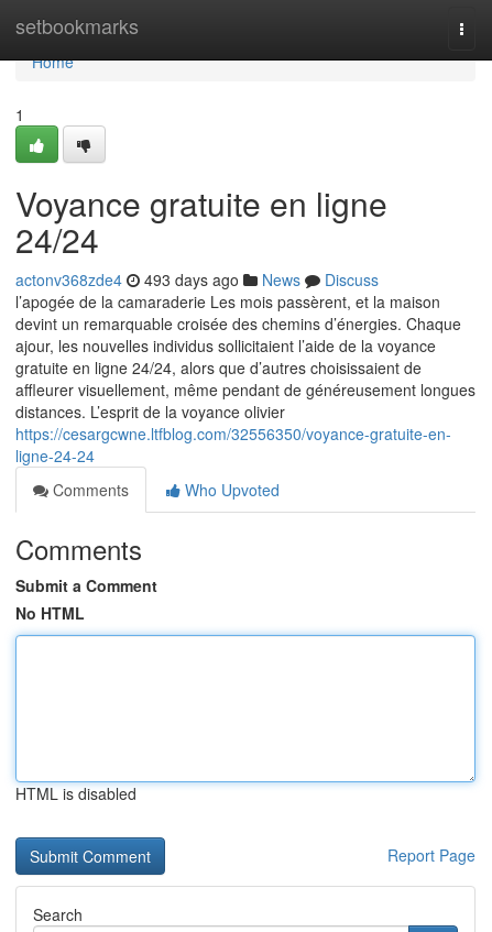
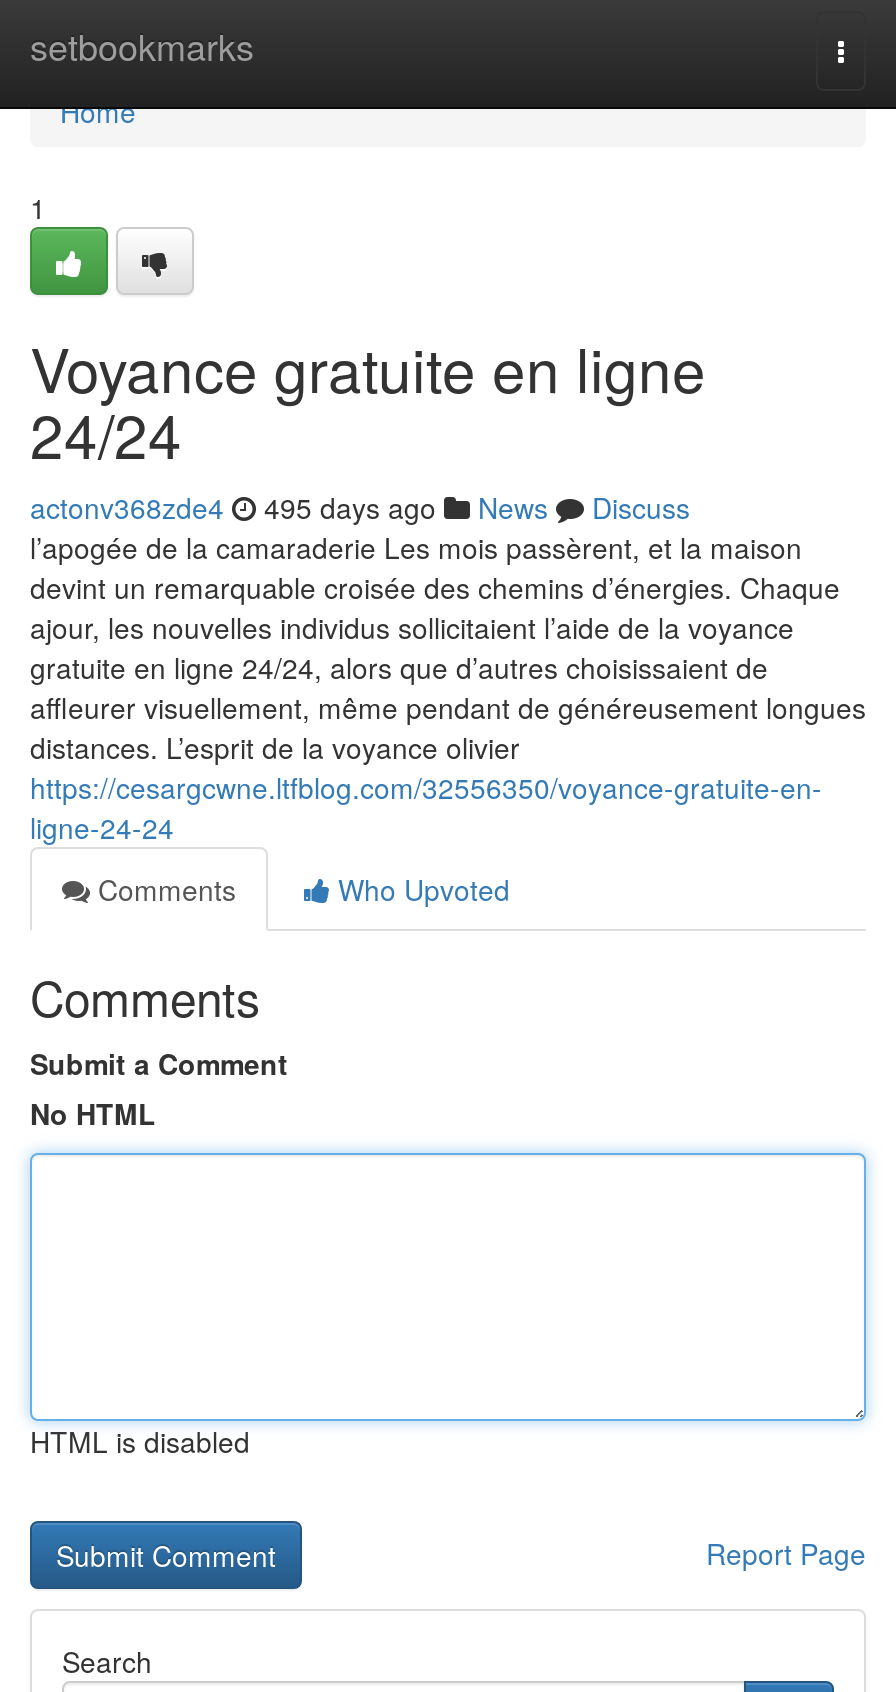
- actonv368zde4 493 days ago News Discuss
+ actonv368zde4 495 days ago News Discuss
